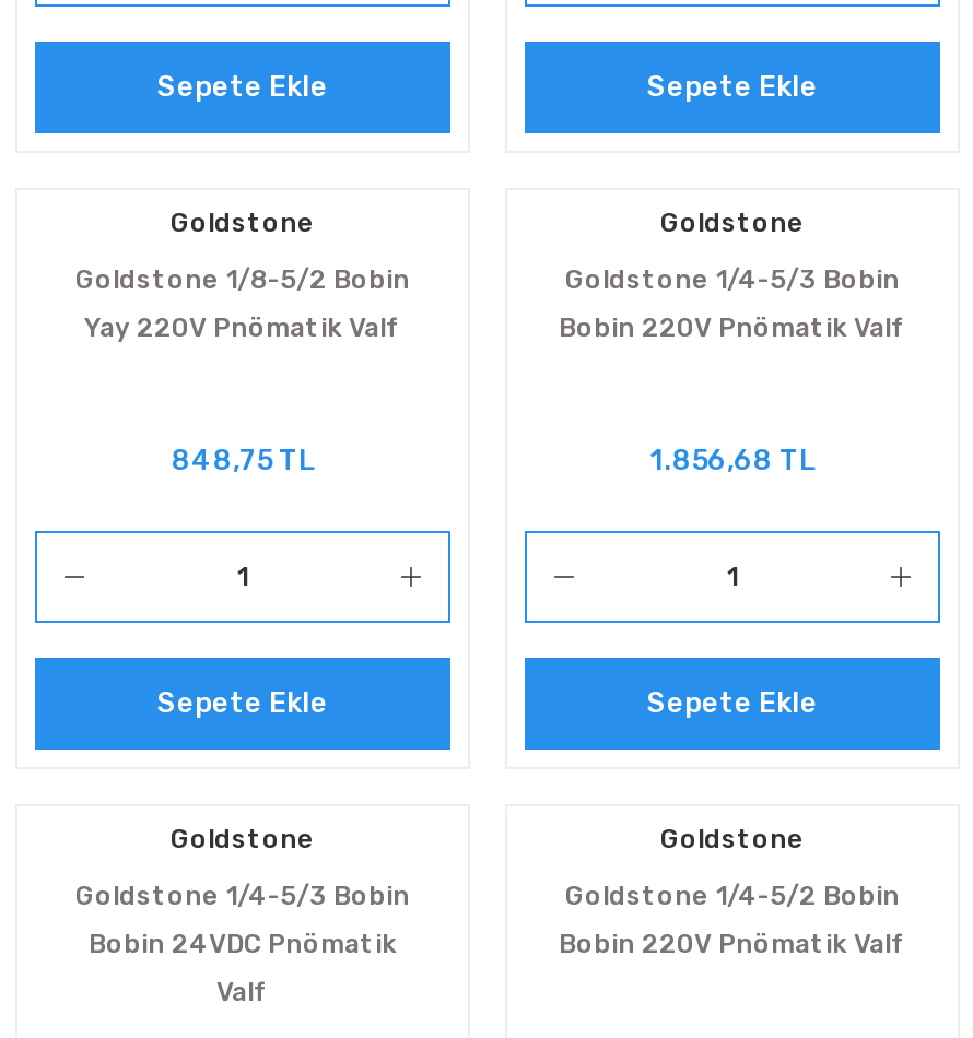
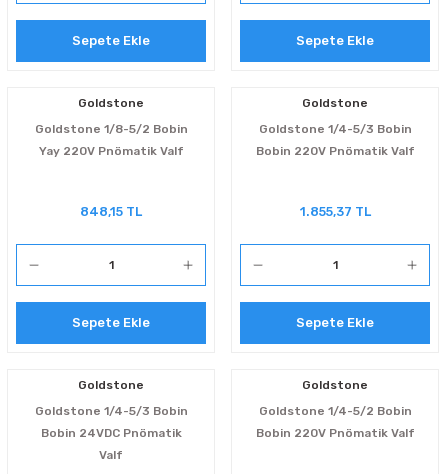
- 848,75 TL
+ 848,15 TL

- 1.856,68 TL
+ 1.855,37 TL
